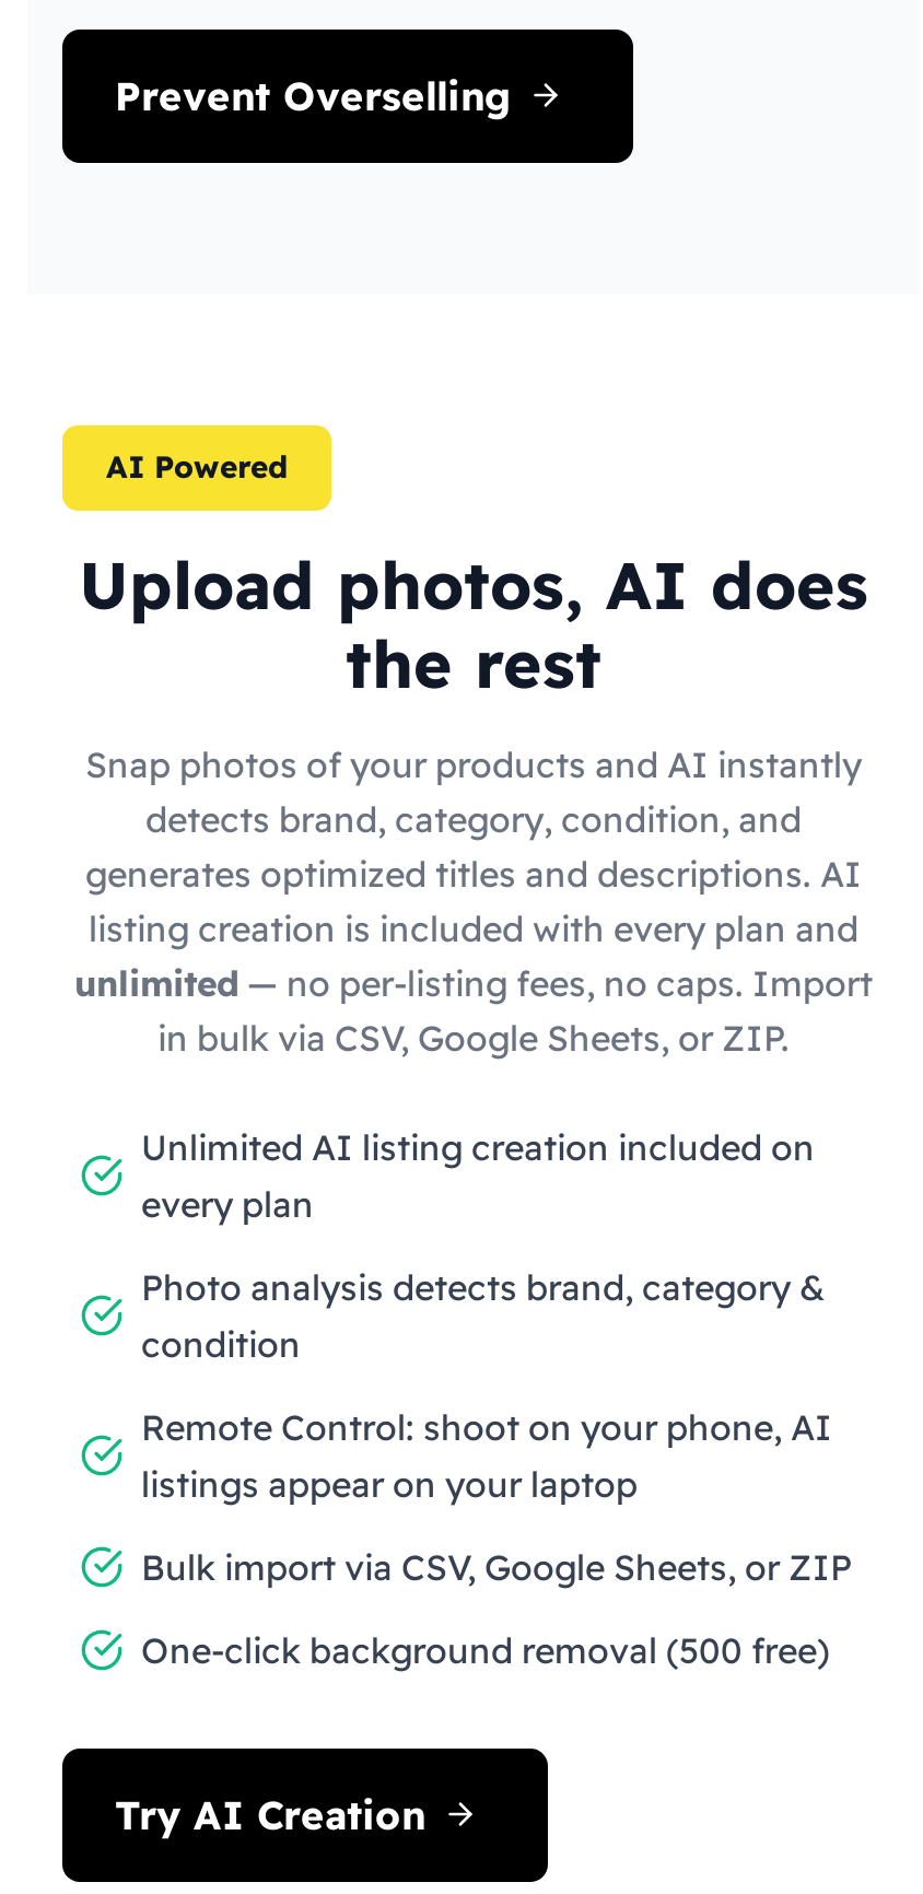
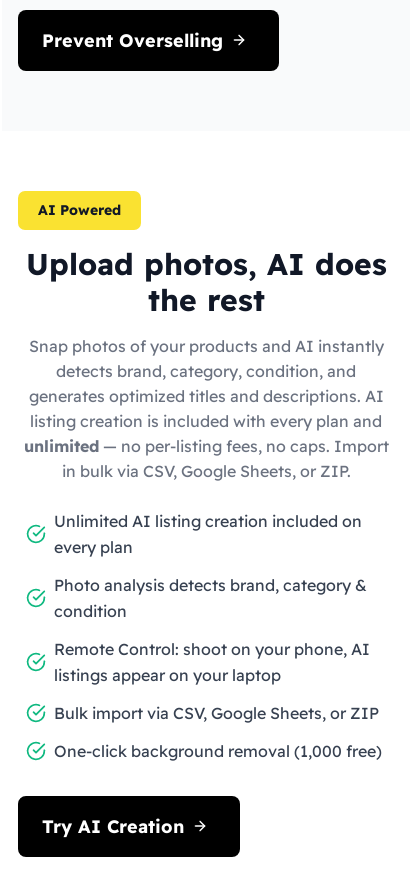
- One-click background removal (500 free)
+ One-click background removal (1,000 free)
